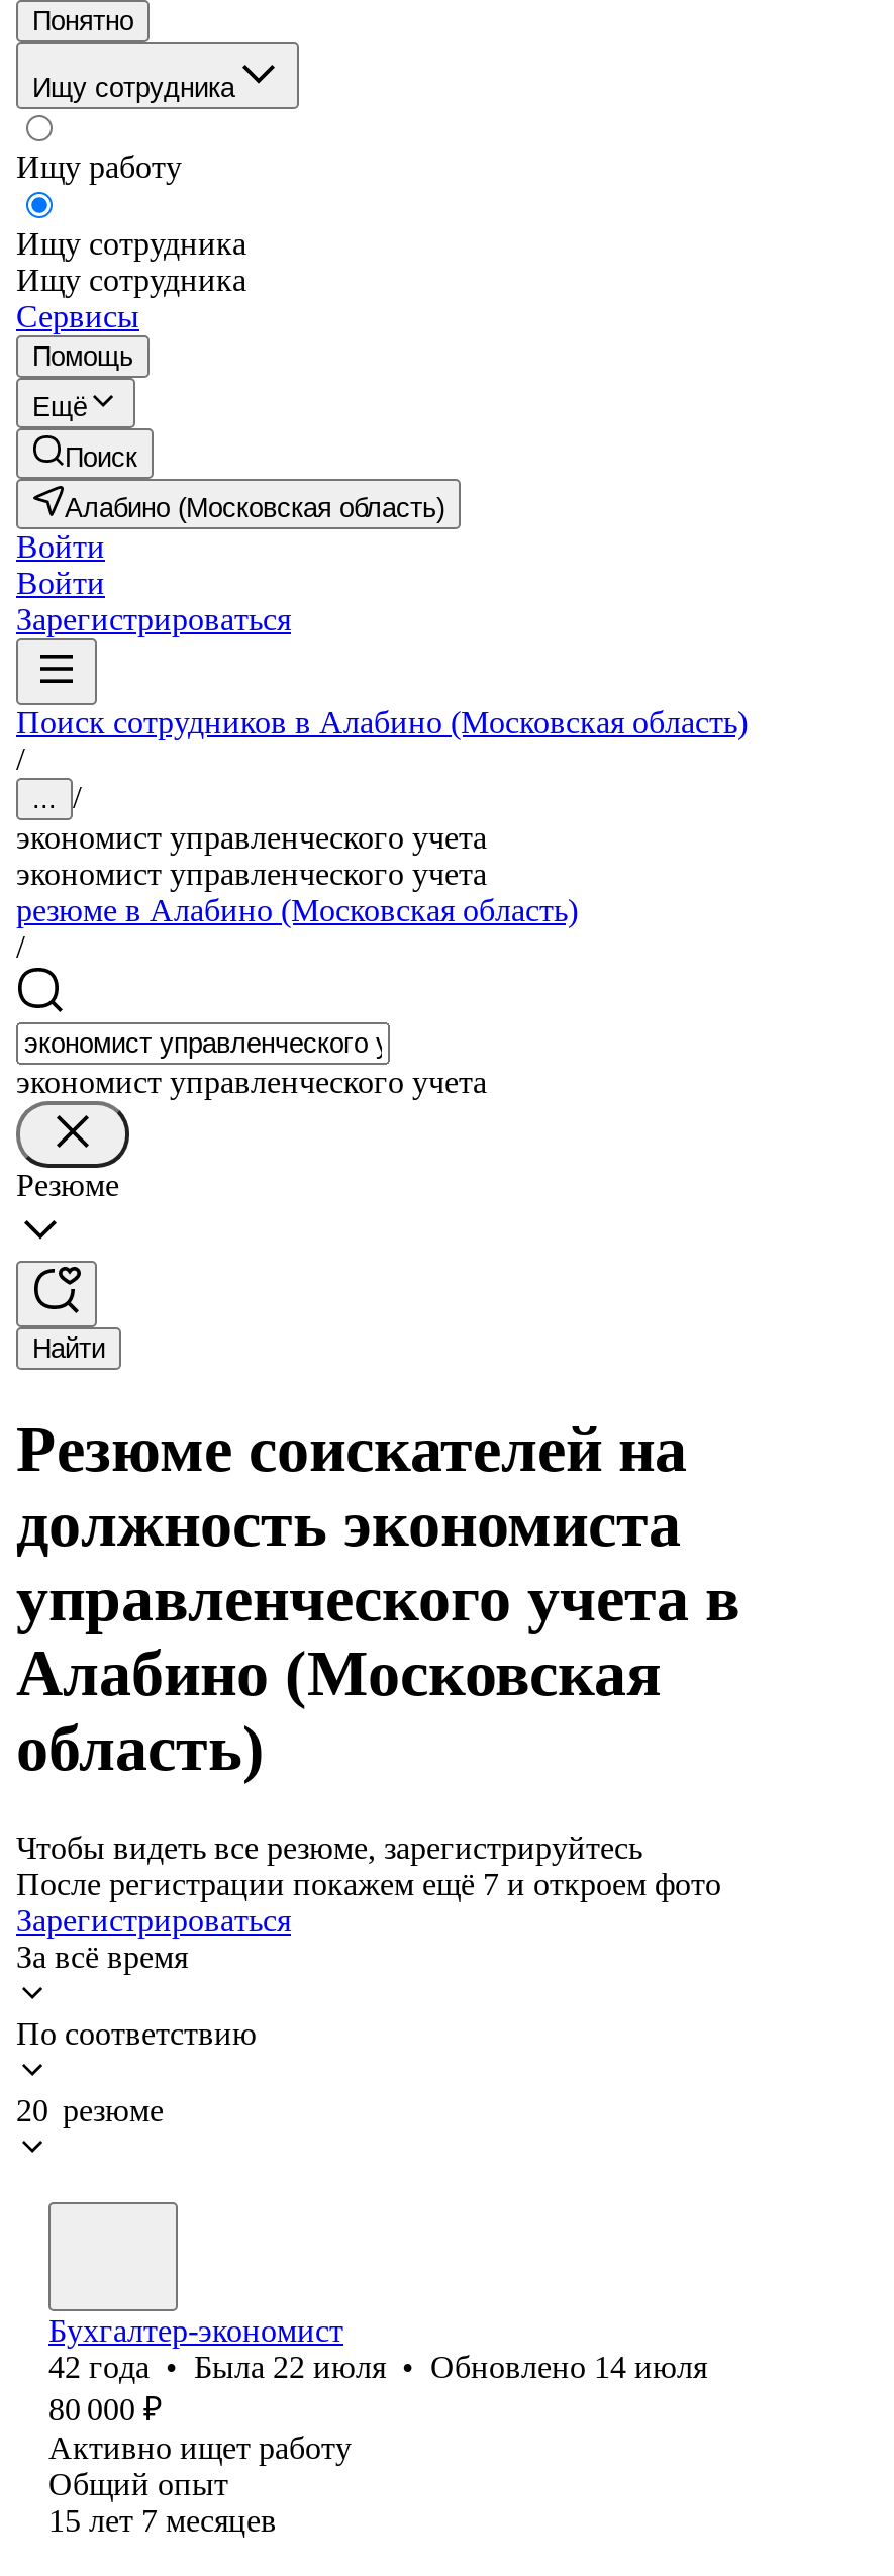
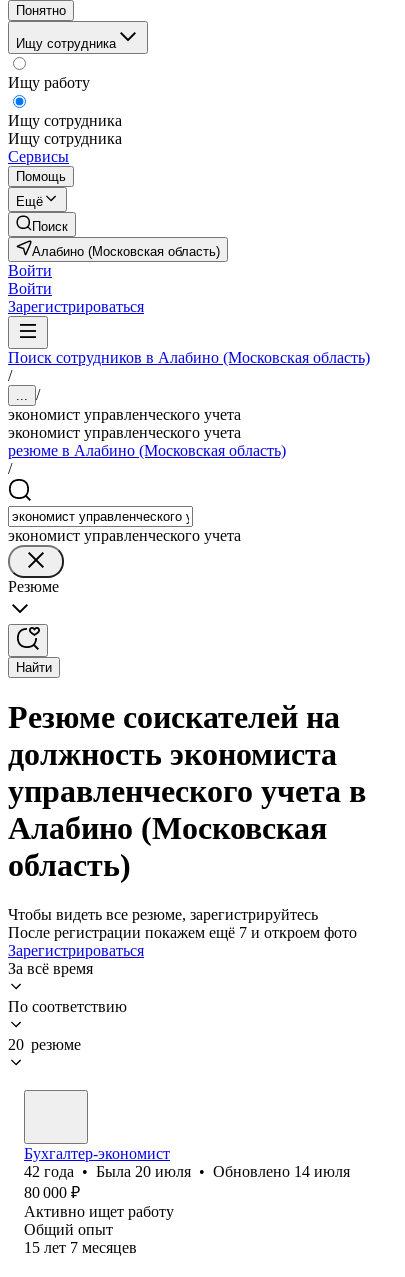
- 42 года • Была 22 июля • Обновлено 14 июля
+ 42 года • Была 20 июля • Обновлено 14 июля
